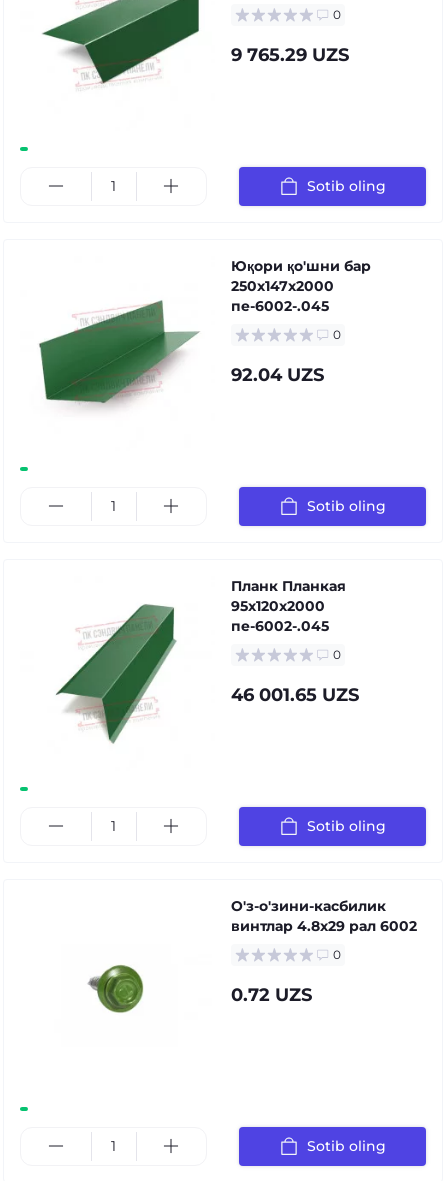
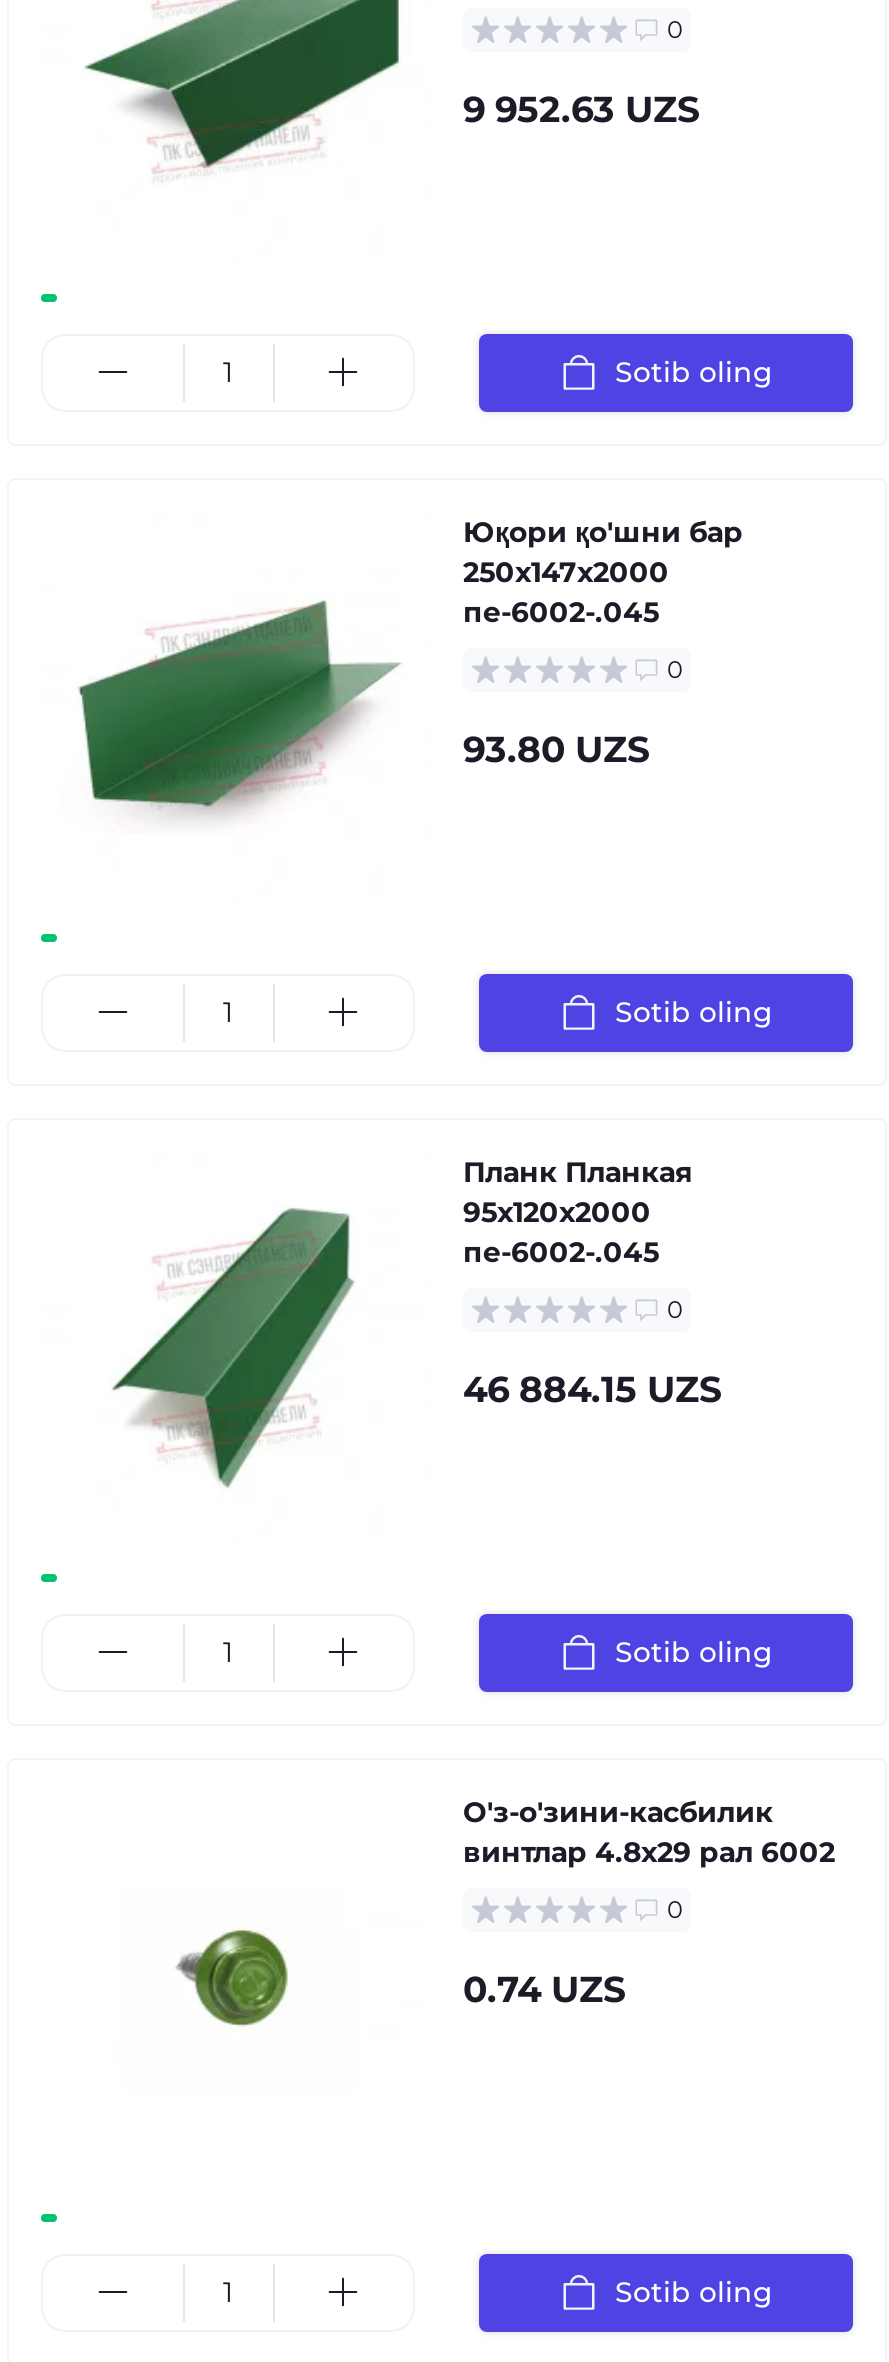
- 9 765.29 UZS
+ 9 952.63 UZS

- 92.04 UZS
+ 93.80 UZS

- 46 001.65 UZS
+ 46 884.15 UZS

- 0.72 UZS
+ 0.74 UZS
